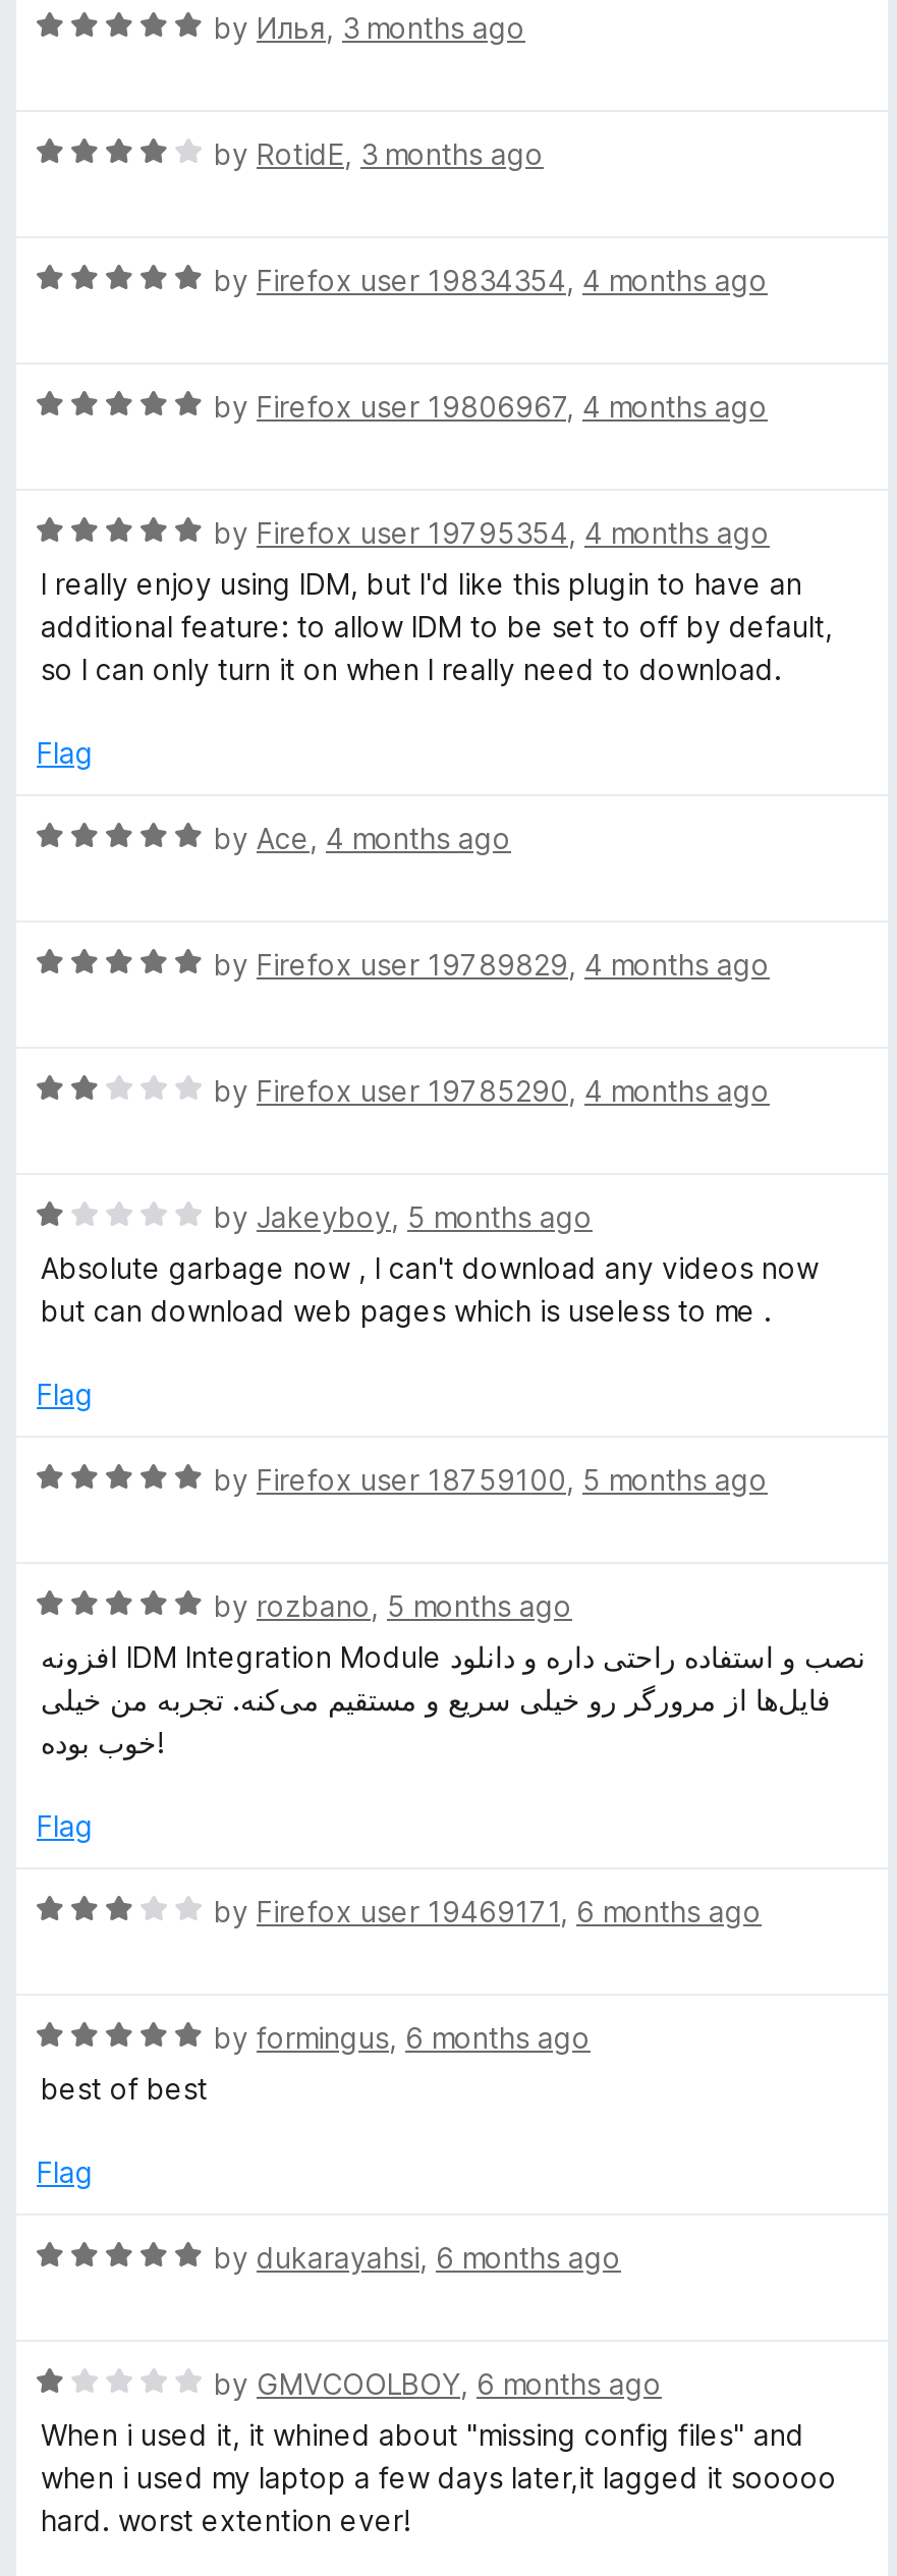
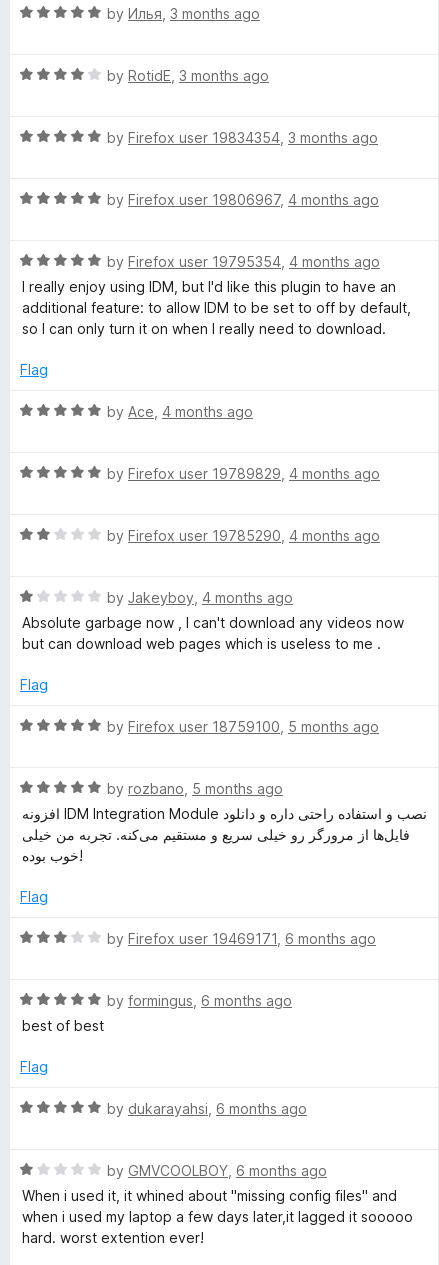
- by Firefox user 19834354, 4 months ago
+ by Firefox user 19834354, 3 months ago

- by Jakeyboy, 5 months ago
+ by Jakeyboy, 4 months ago
